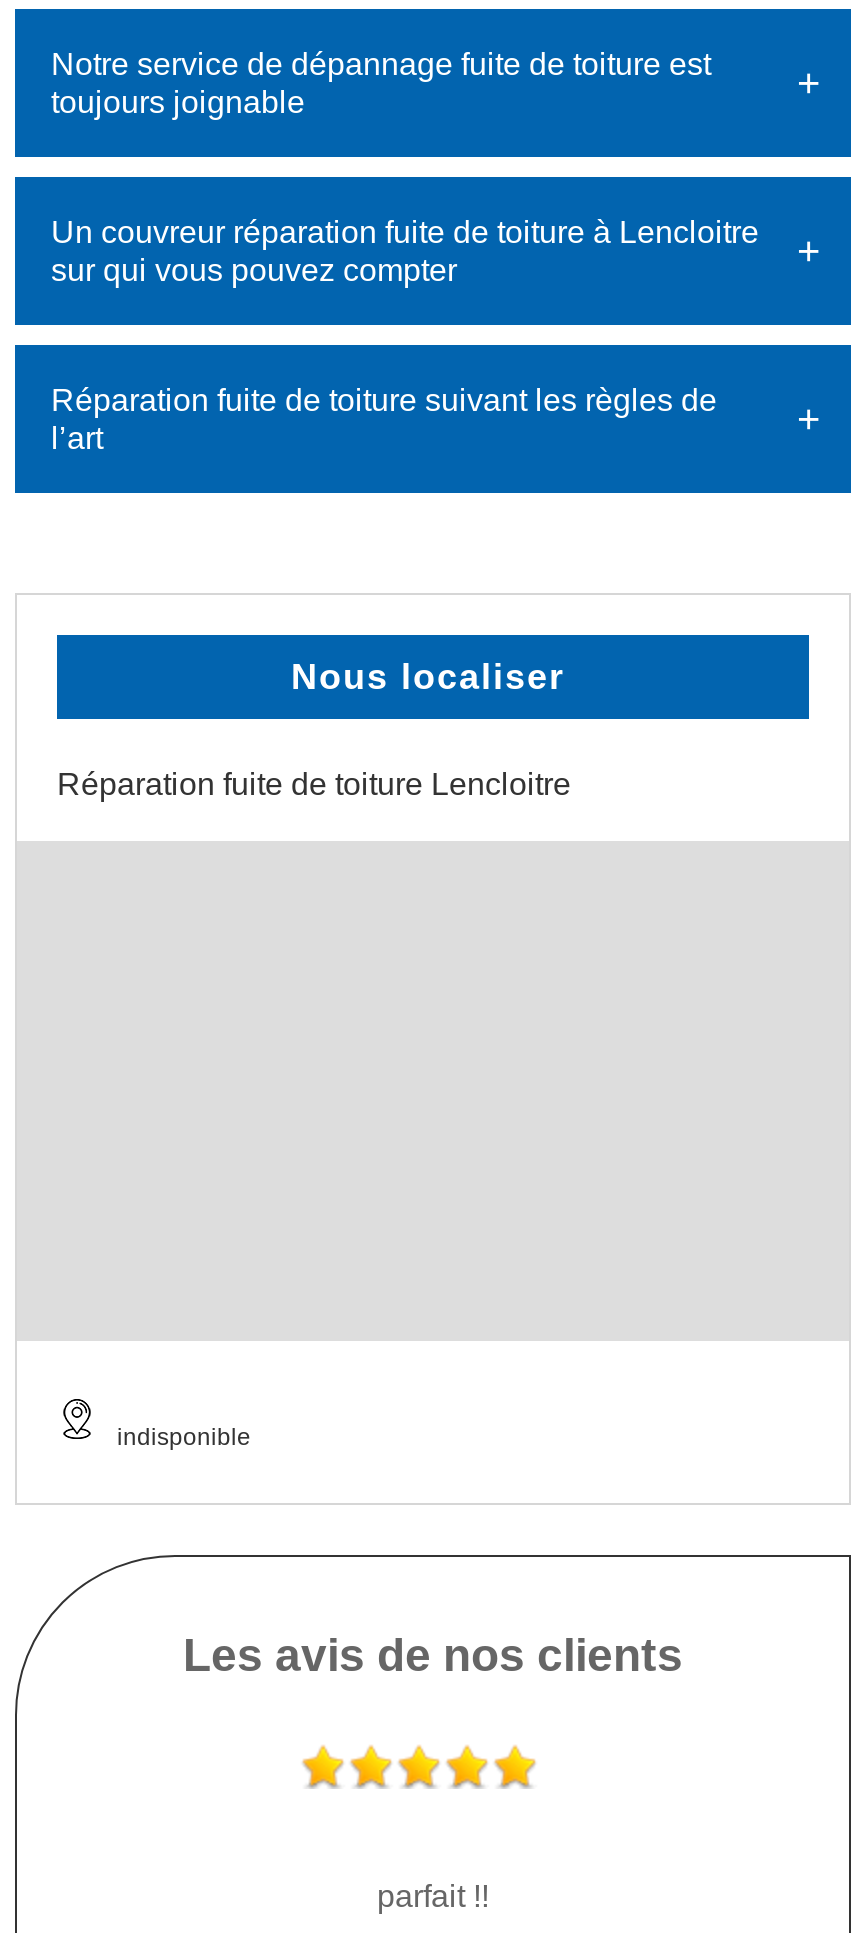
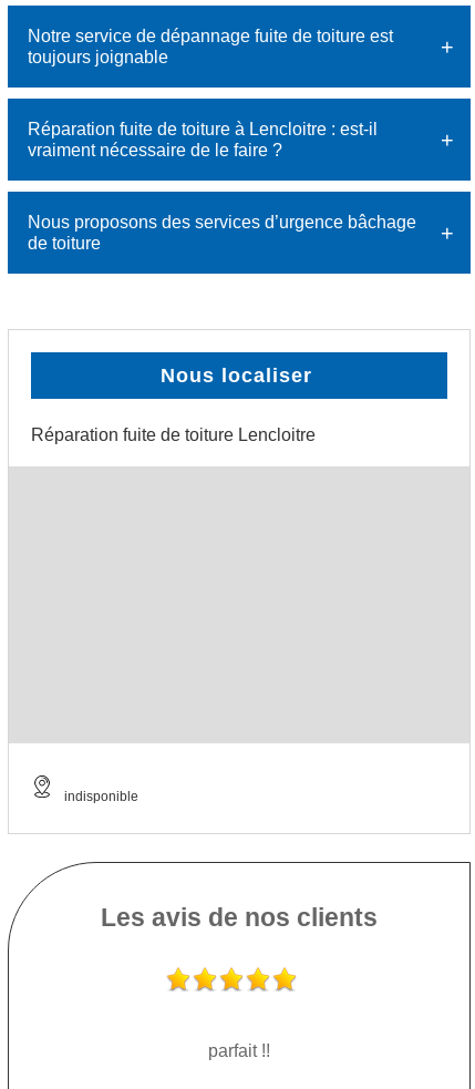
- Un couvreur réparation fuite de toiture à Lencloitre
- sur qui vous pouvez compter
+ Réparation fuite de toiture à Lencloitre : est-il
+ vraiment nécessaire de le faire ?

- Réparation fuite de toiture suivant les règles de
- l’art
+ Nous proposons des services d’urgence bâchage
+ de toiture
